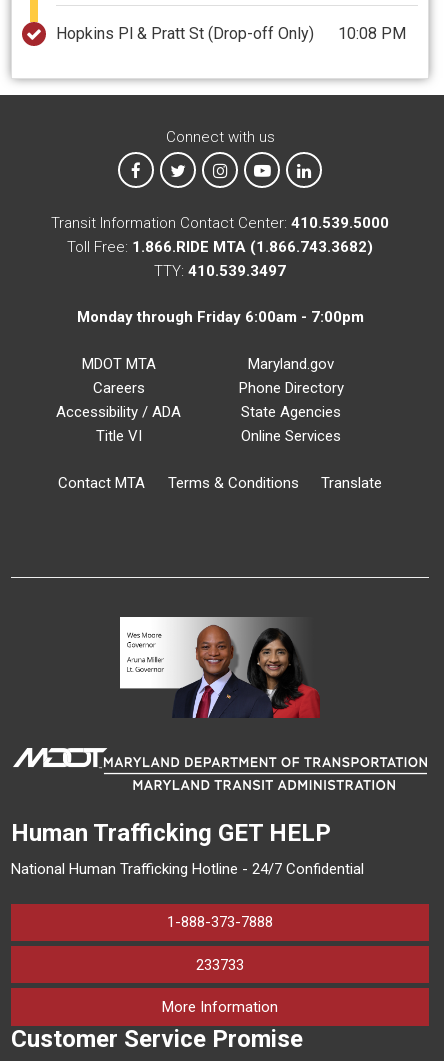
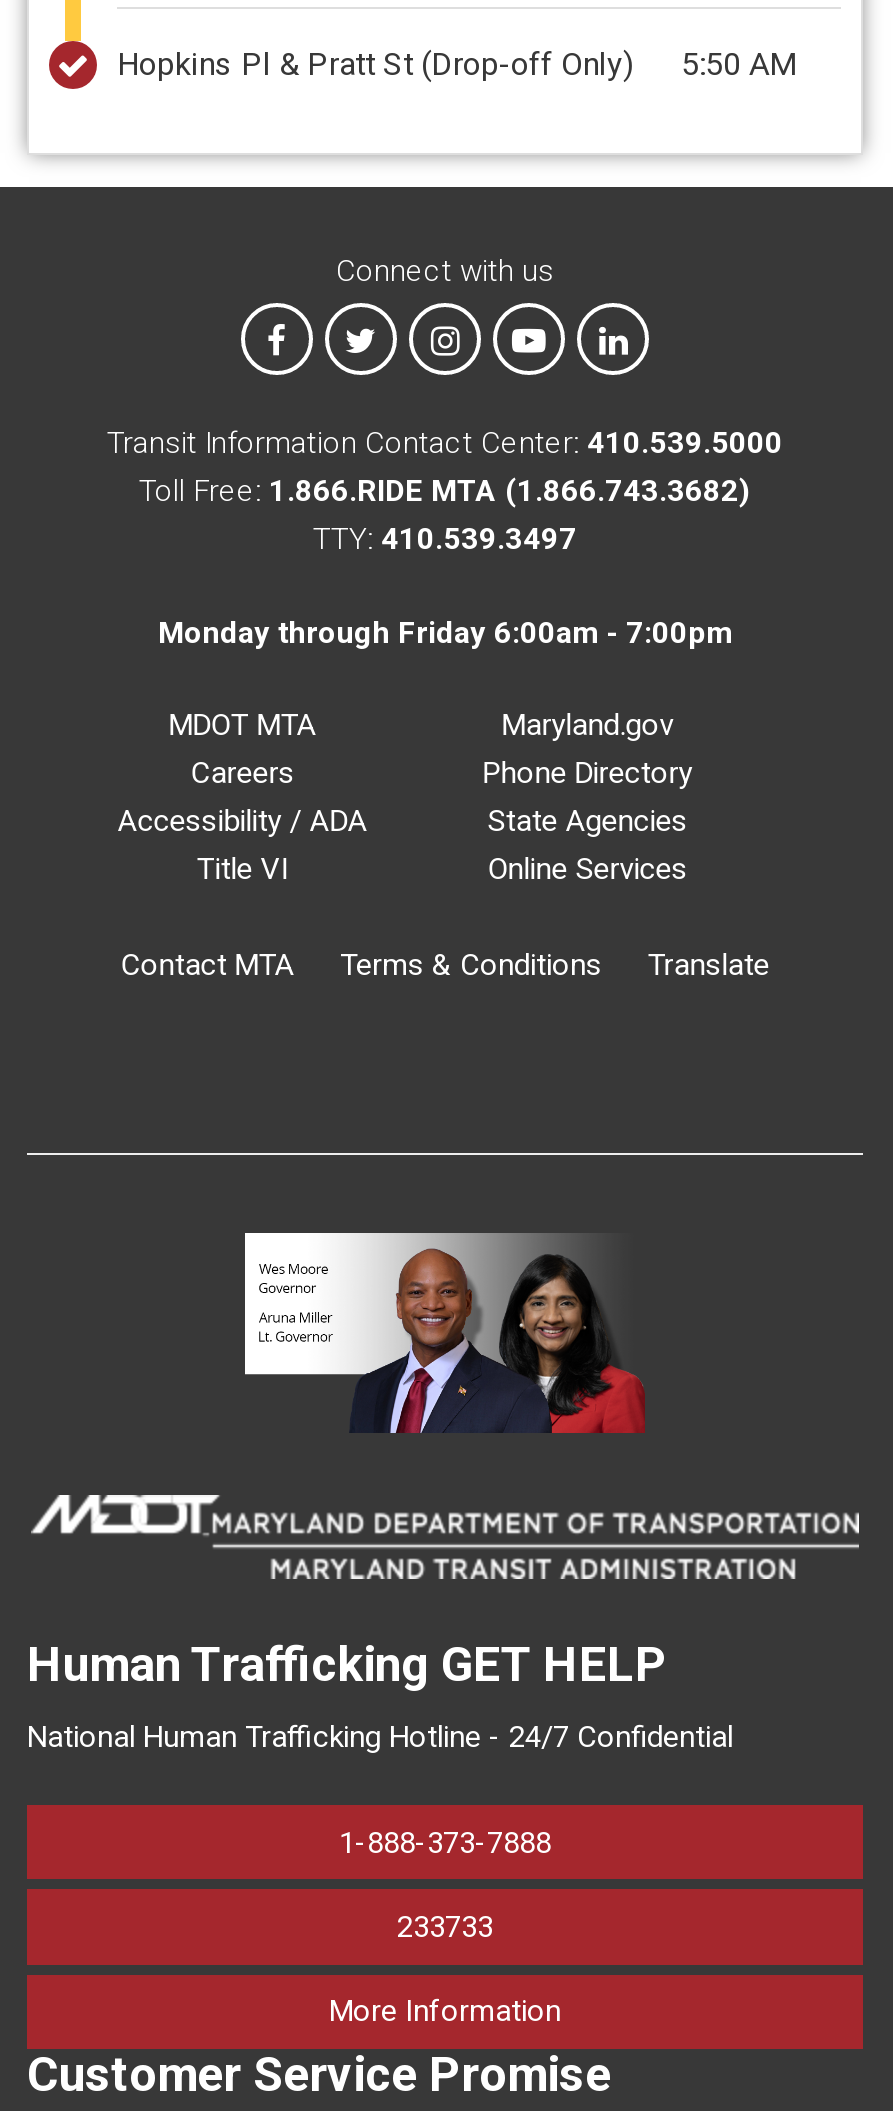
- Hopkins Pl & Pratt St (Drop-off Only) 10:08 PM
+ Hopkins Pl & Pratt St (Drop-off Only) 5:50 AM
